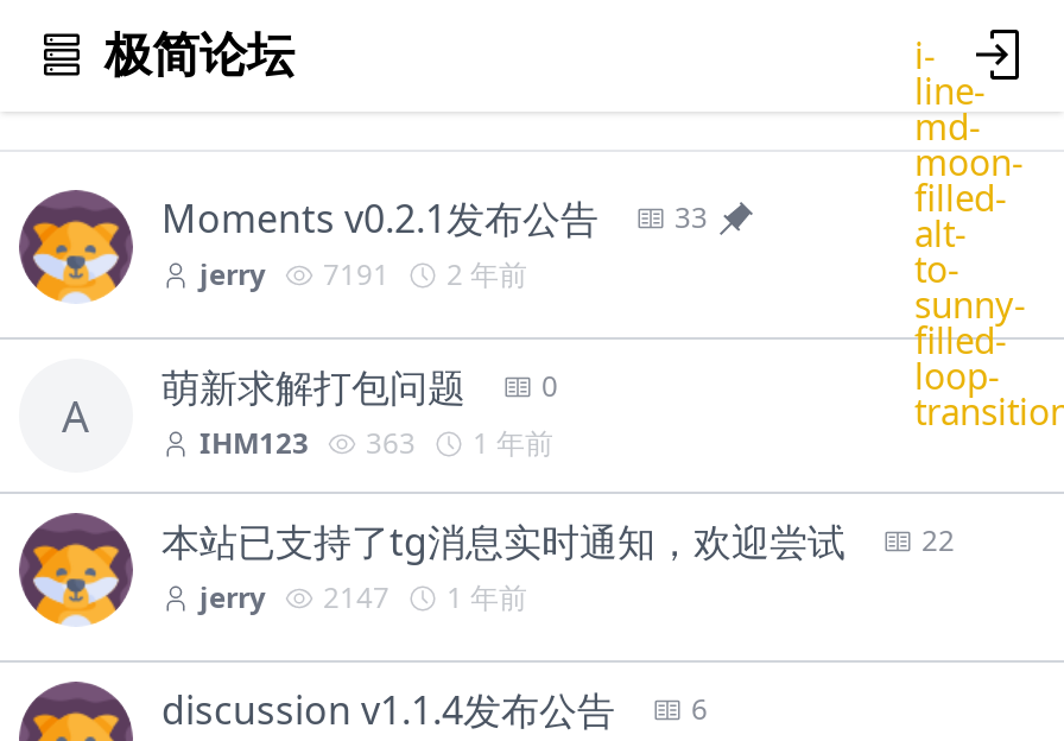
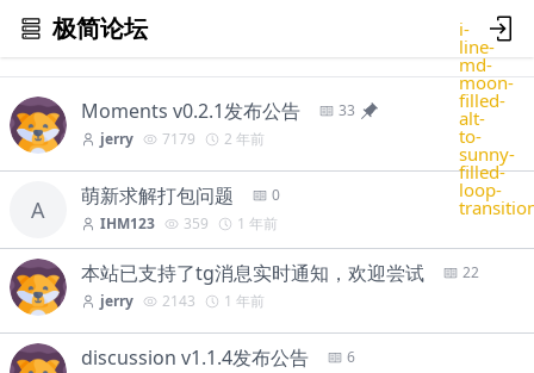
- jerry 7191 2 年前
+ jerry 7179 2 年前

- IHM123 363 1 年前
+ IHM123 359 1 年前

- jerry 2147 1 年前
+ jerry 2143 1 年前
